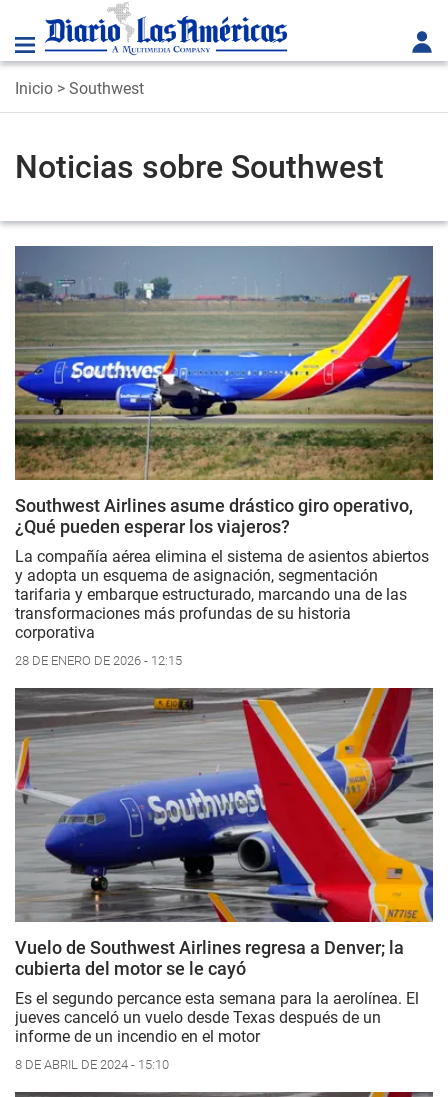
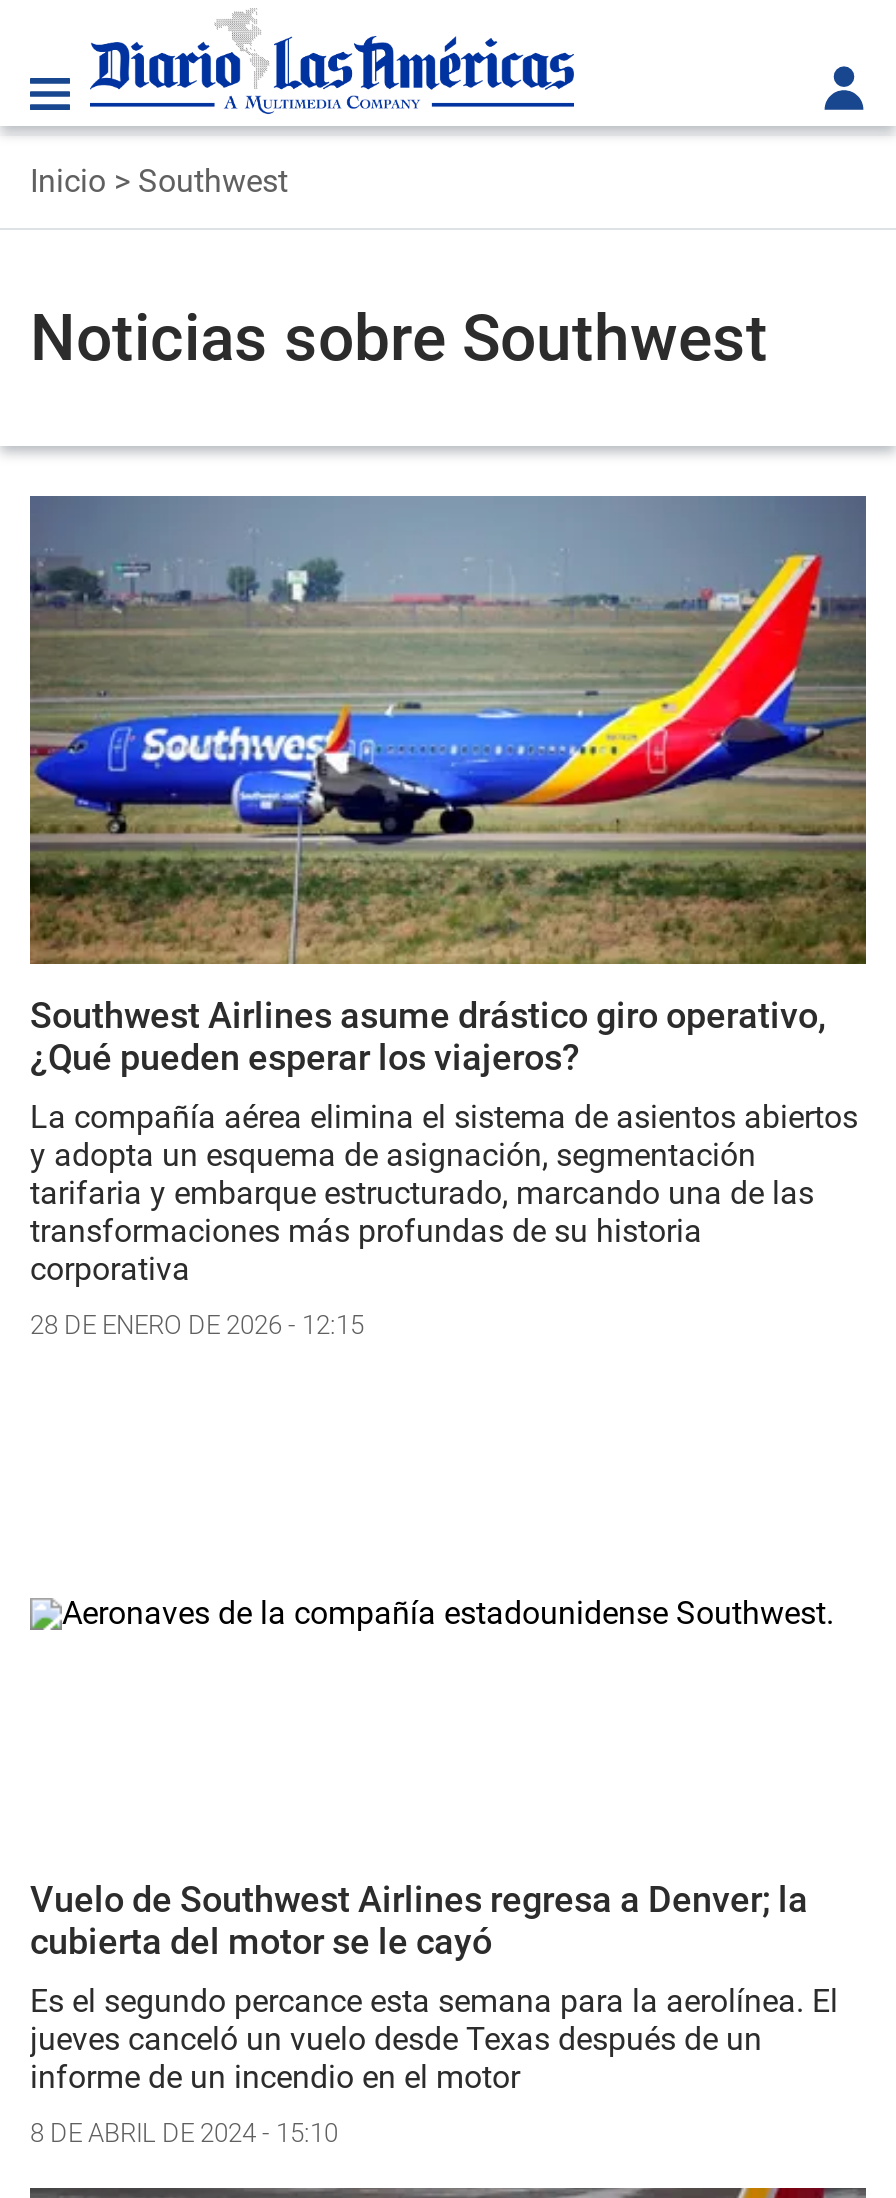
- [image]
